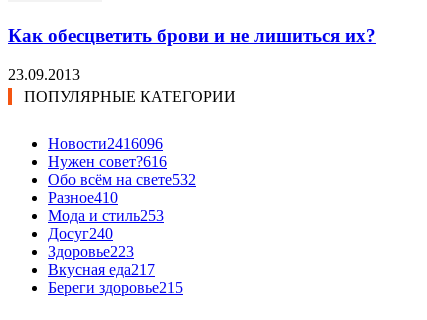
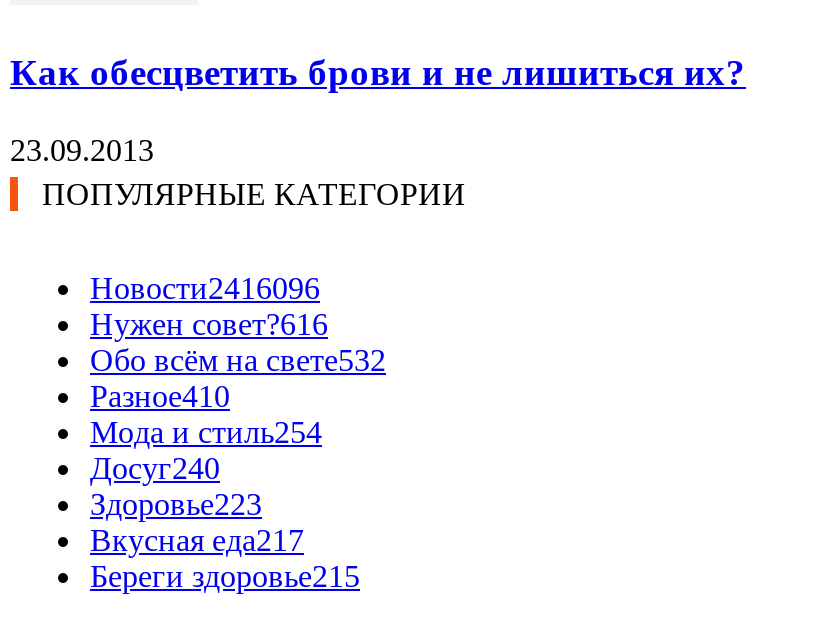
- Мода и стиль253
+ Мода и стиль254
